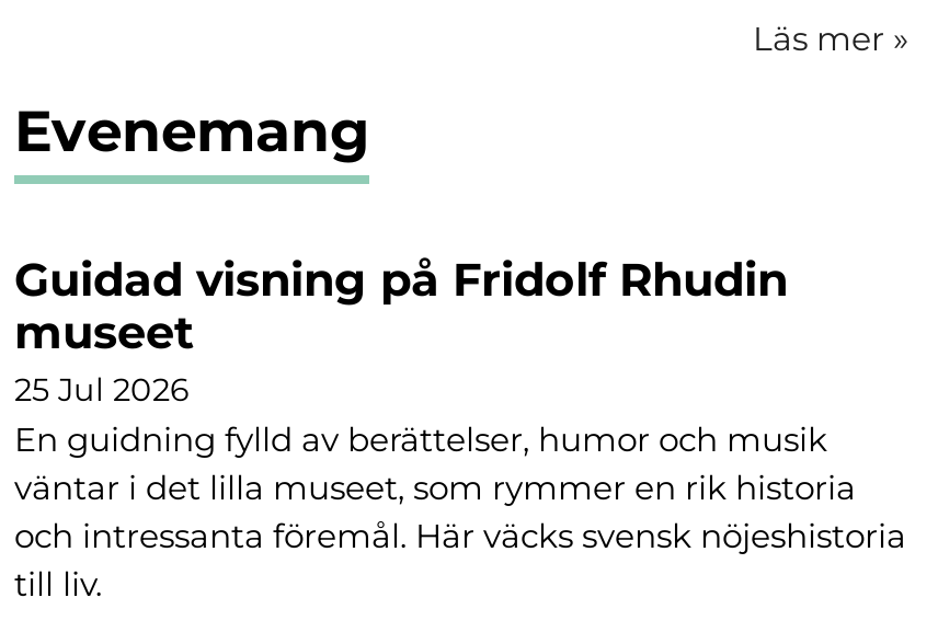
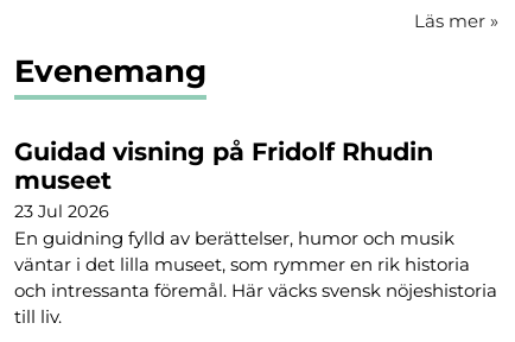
- 25 Jul 2026
+ 23 Jul 2026
